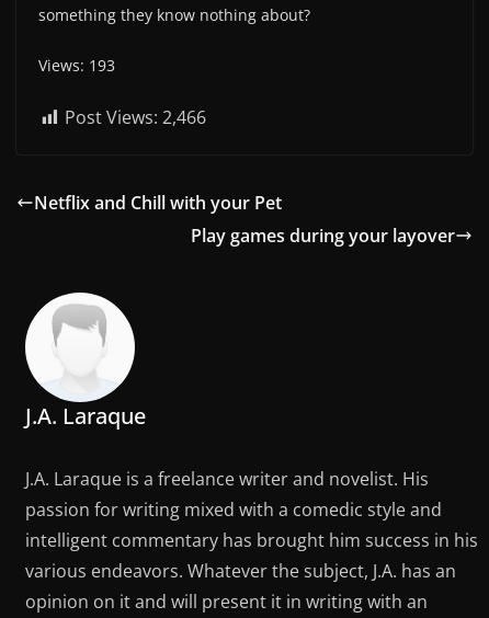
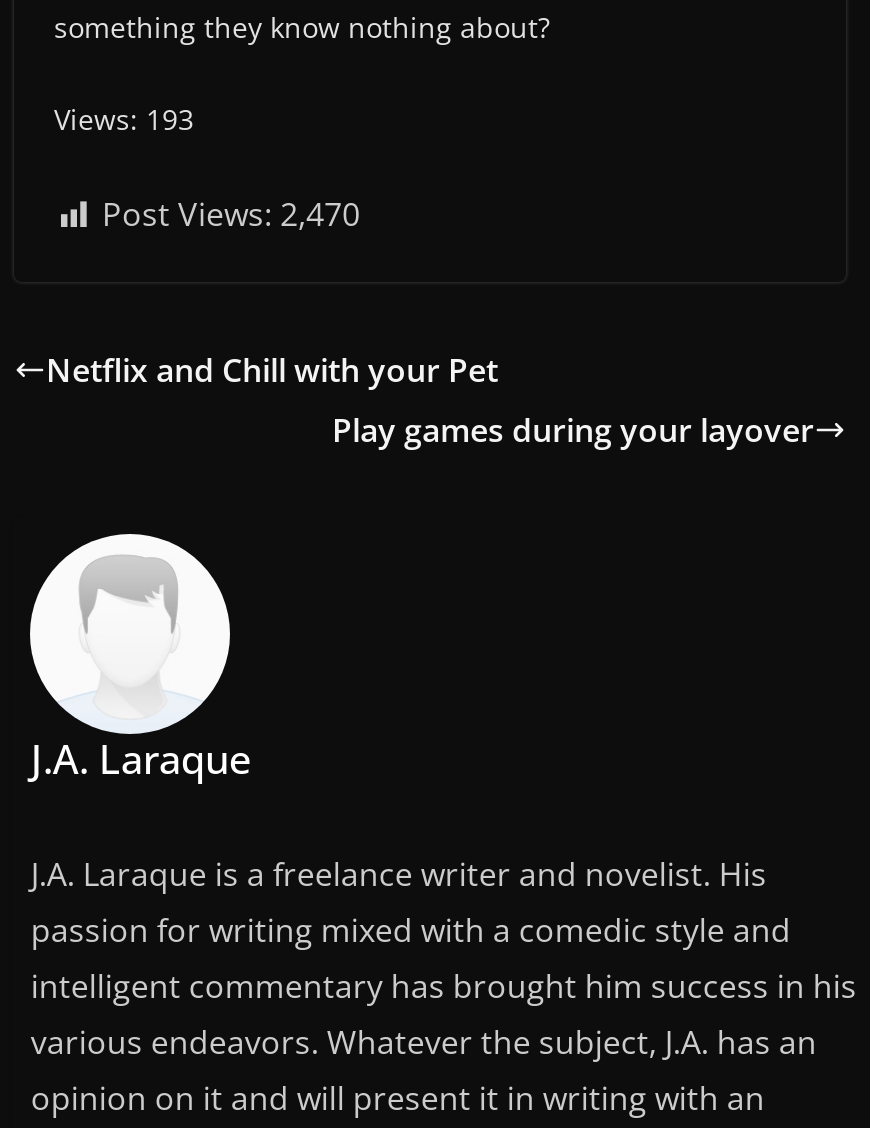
- Post Views: 2,466
+ Post Views: 2,470
